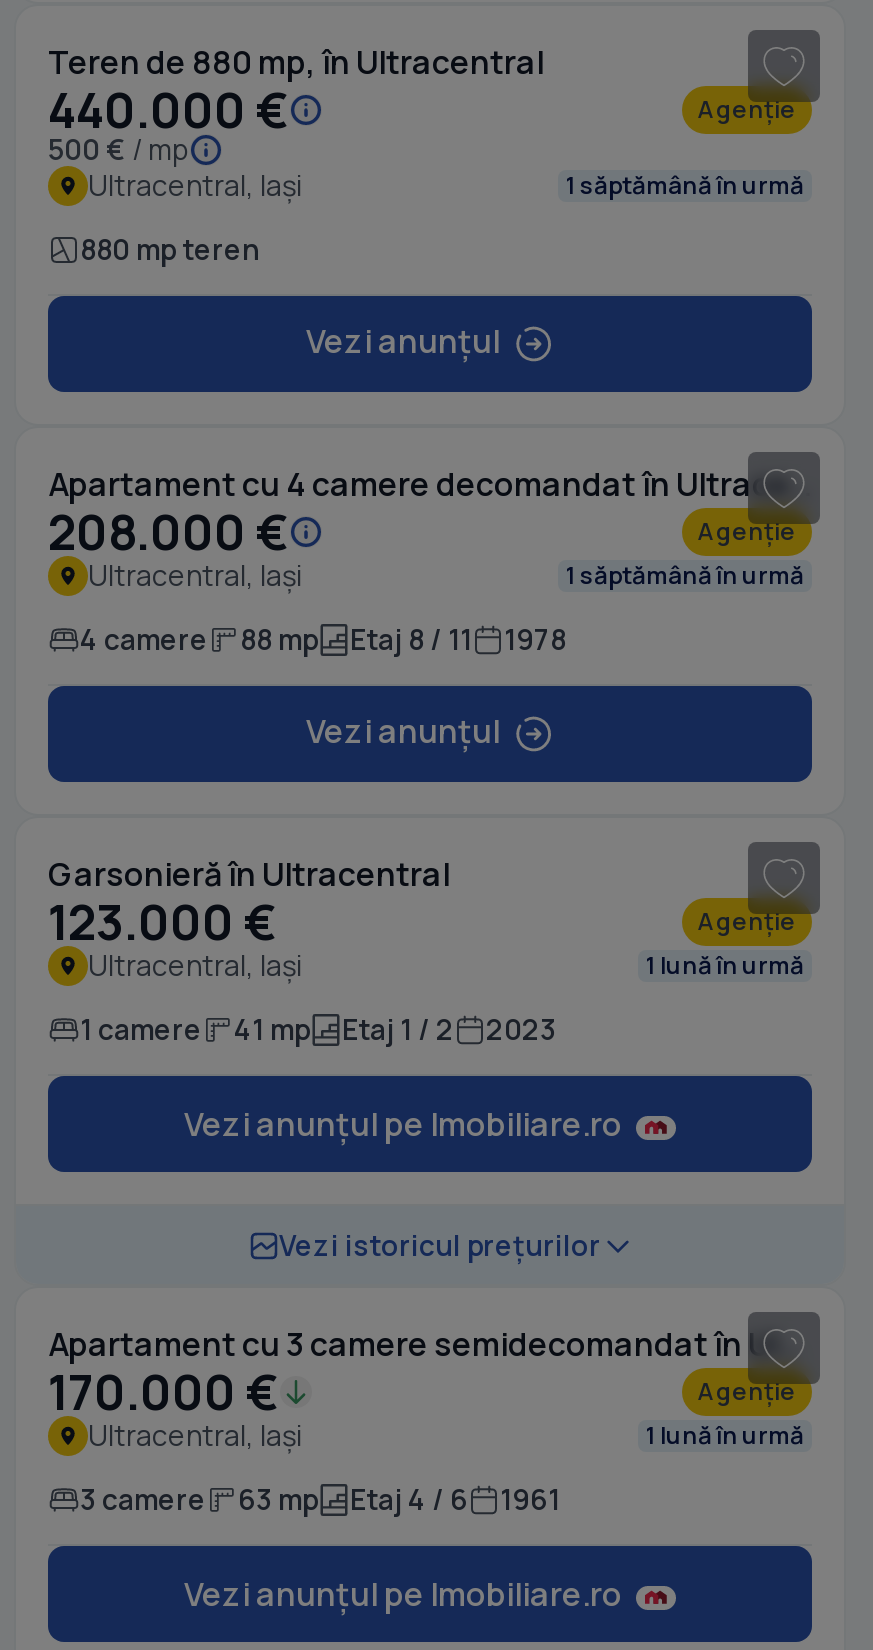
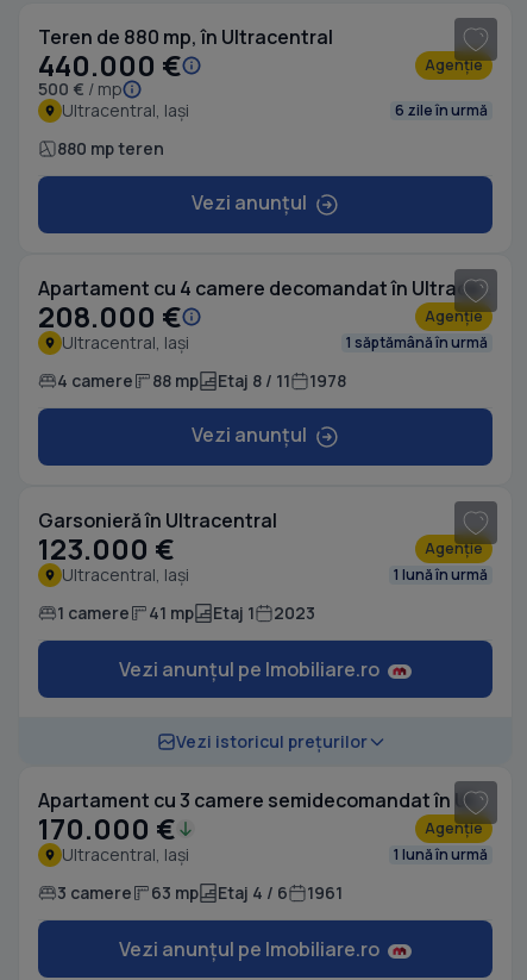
- 1 săptămână în urmă
+ 6 zile în urmă

- 1 camere 41 mp Etaj 1 / 2 2023
+ 1 camere 41 mp Etaj 1 2023
